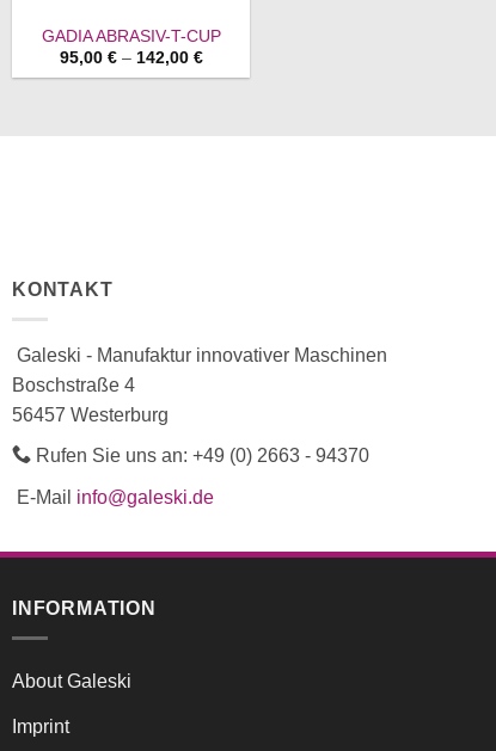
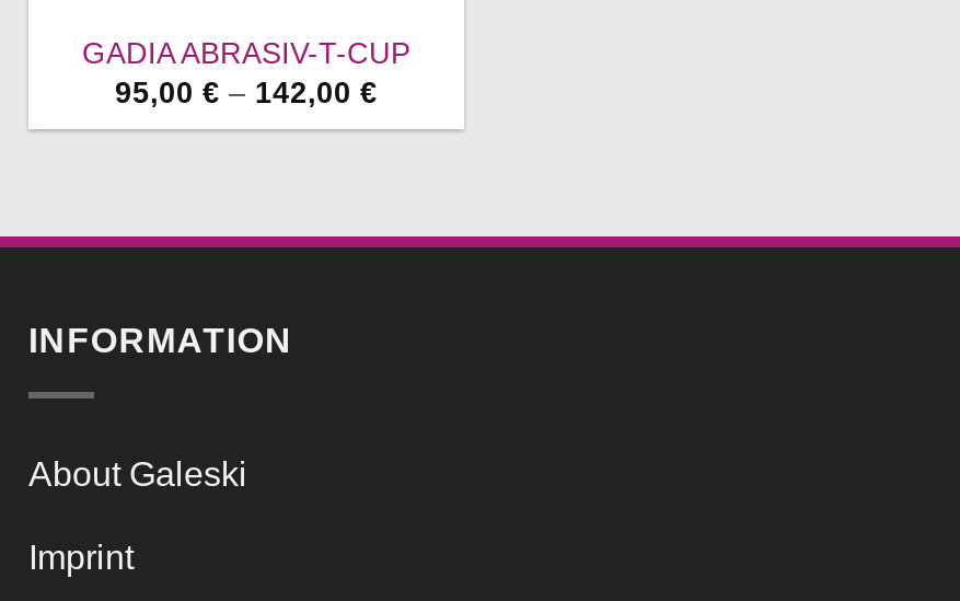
- KONTAKT
- Galeski - Manufaktur innovativer Maschinen
- Boschstraße 4
- 56457 Westerburg
- Rufen Sie uns an: +49 (0) 2663 - 94370
- E-Mail info@galeski.de
